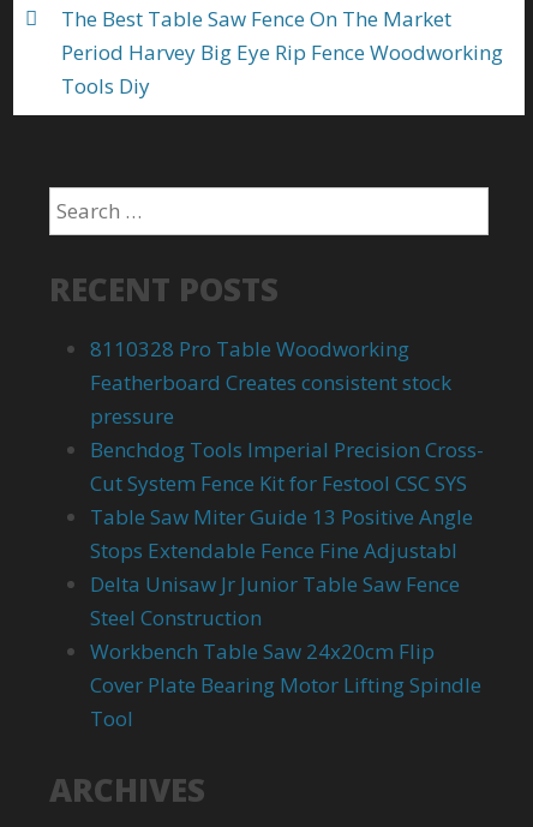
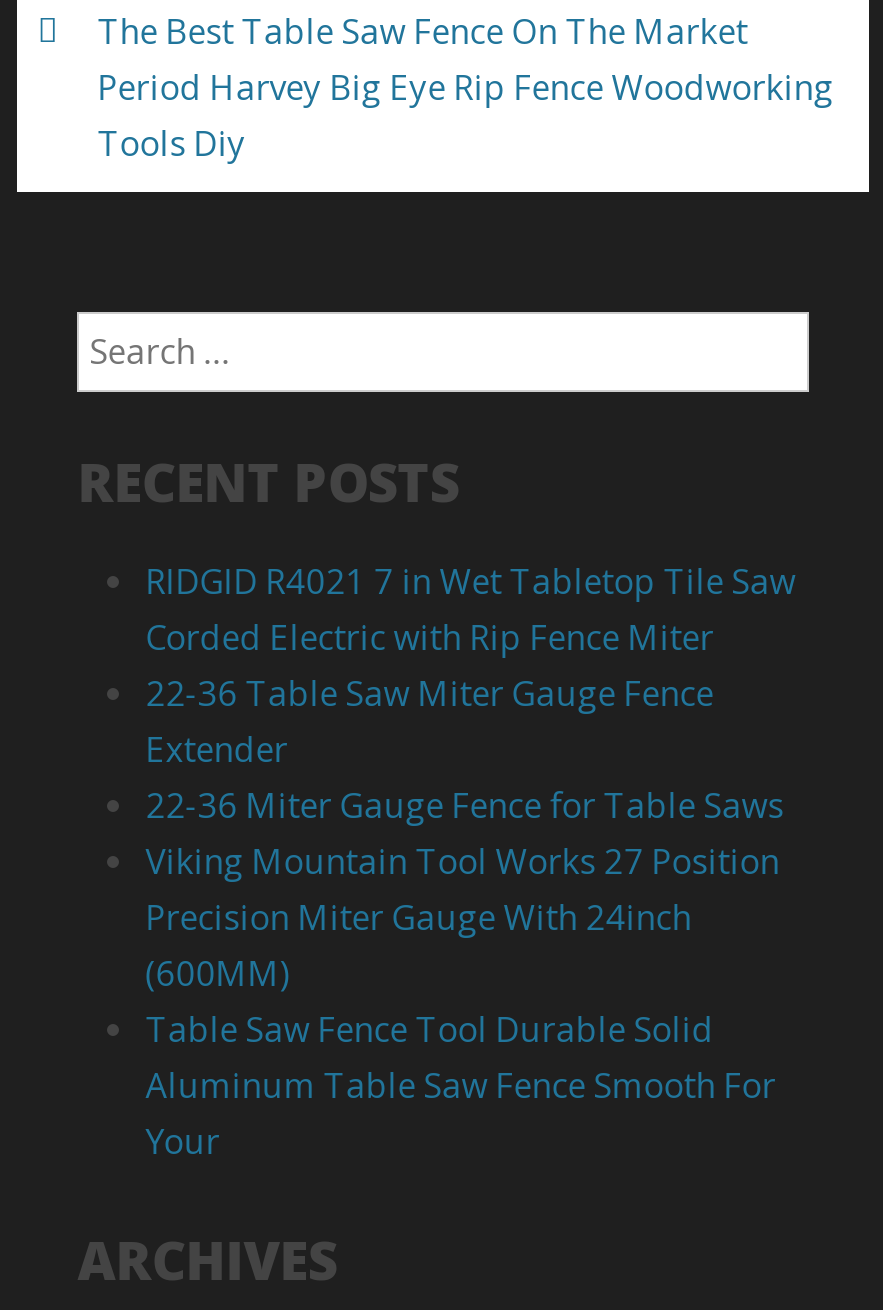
- 8110328 Pro Table Woodworking
- Featherboard Creates consistent stock
- pressure
- Benchdog Tools Imperial Precision Cross-
- Cut System Fence Kit for Festool CSC SYS
- Table Saw Miter Guide 13 Positive Angle
- Stops Extendable Fence Fine Adjustabl
- Delta Unisaw Jr Junior Table Saw Fence
- Steel Construction
- Workbench Table Saw 24x20cm Flip
- Cover Plate Bearing Motor Lifting Spindle
- Tool
+ RIDGID R4021 7 in Wet Tabletop Tile Saw
+ Corded Electric with Rip Fence Miter
+ 22-36 Table Saw Miter Gauge Fence
+ Extender
+ 22-36 Miter Gauge Fence for Table Saws
+ Viking Mountain Tool Works 27 Position
+ Precision Miter Gauge With 24inch
+ (600MM)
+ Table Saw Fence Tool Durable Solid
+ Aluminum Table Saw Fence Smooth For
+ Your
